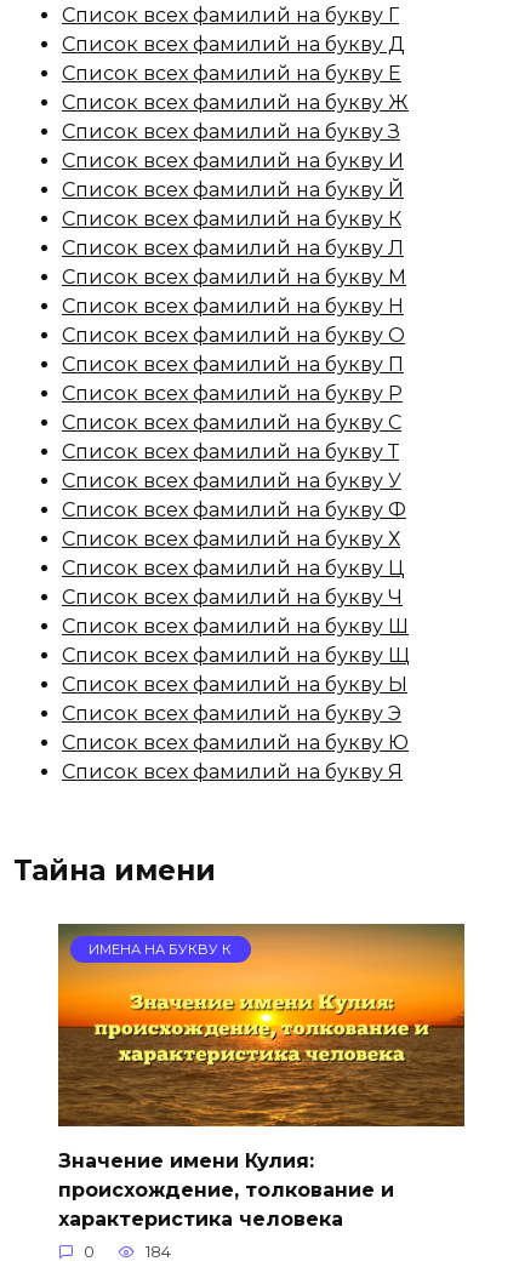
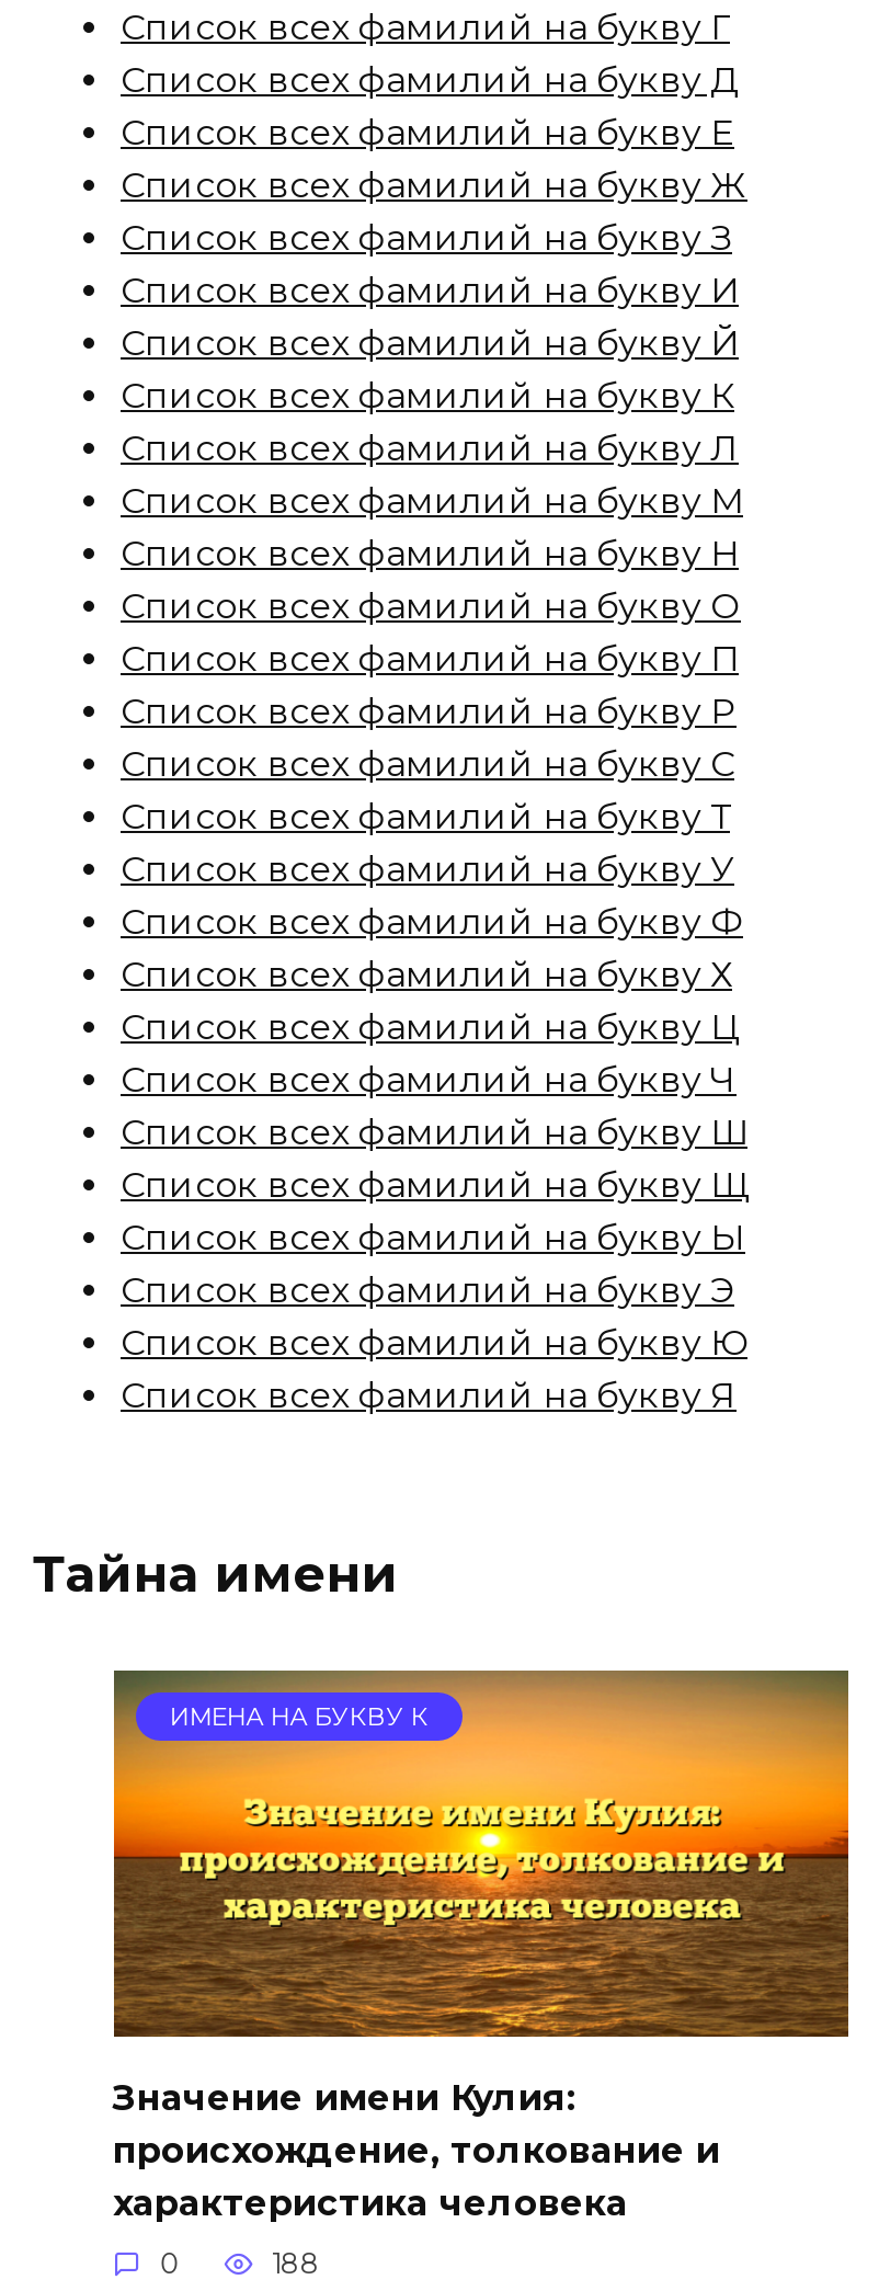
- 184
+ 188
